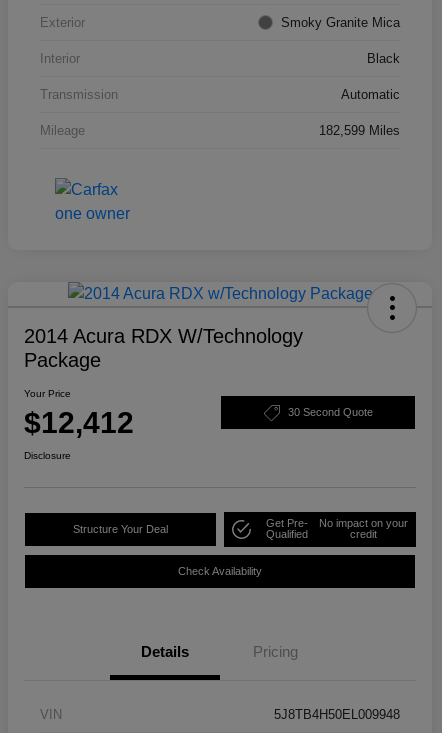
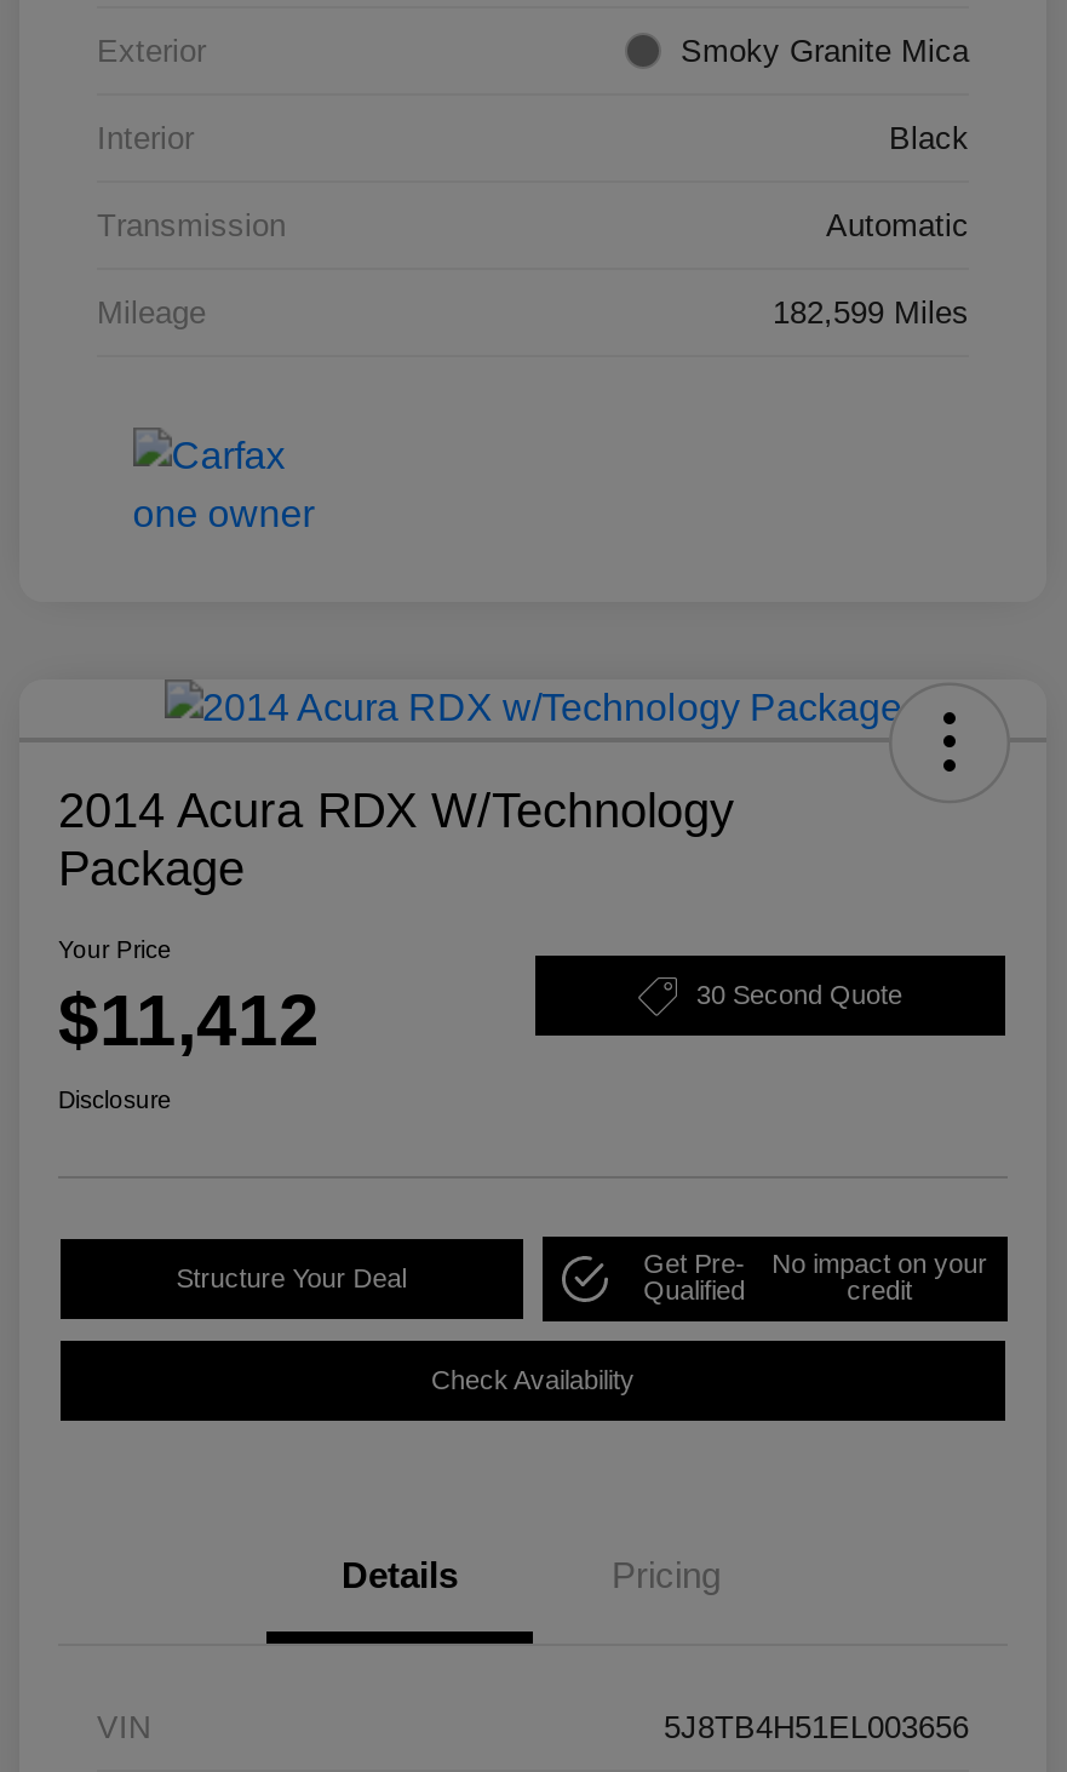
- $12,412
+ $11,412

- 5J8TB4H50EL009948
+ 5J8TB4H51EL003656
